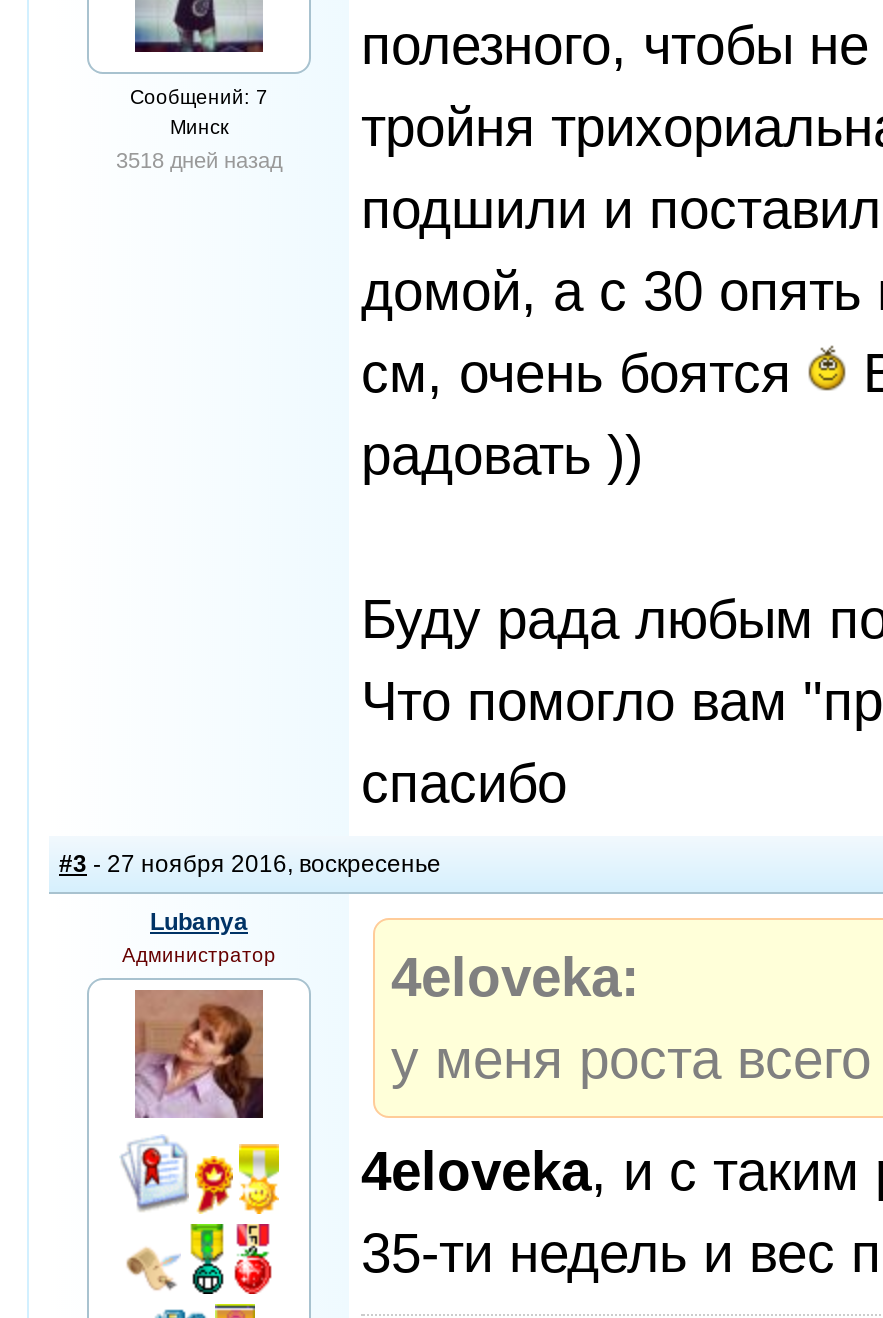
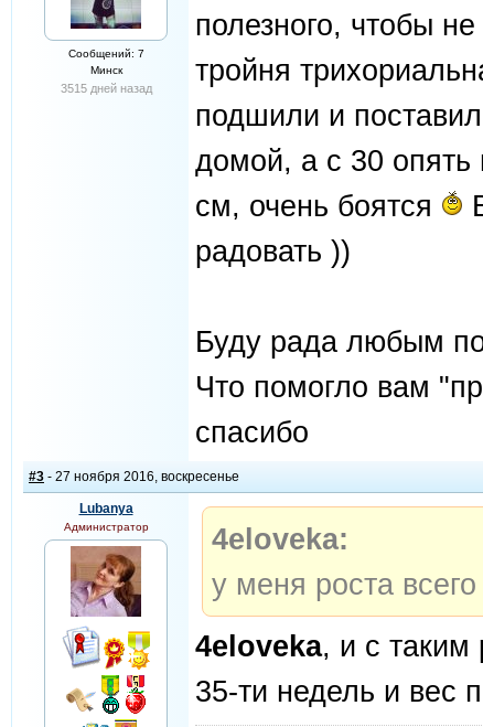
- 3518 дней назад
+ 3515 дней назад
